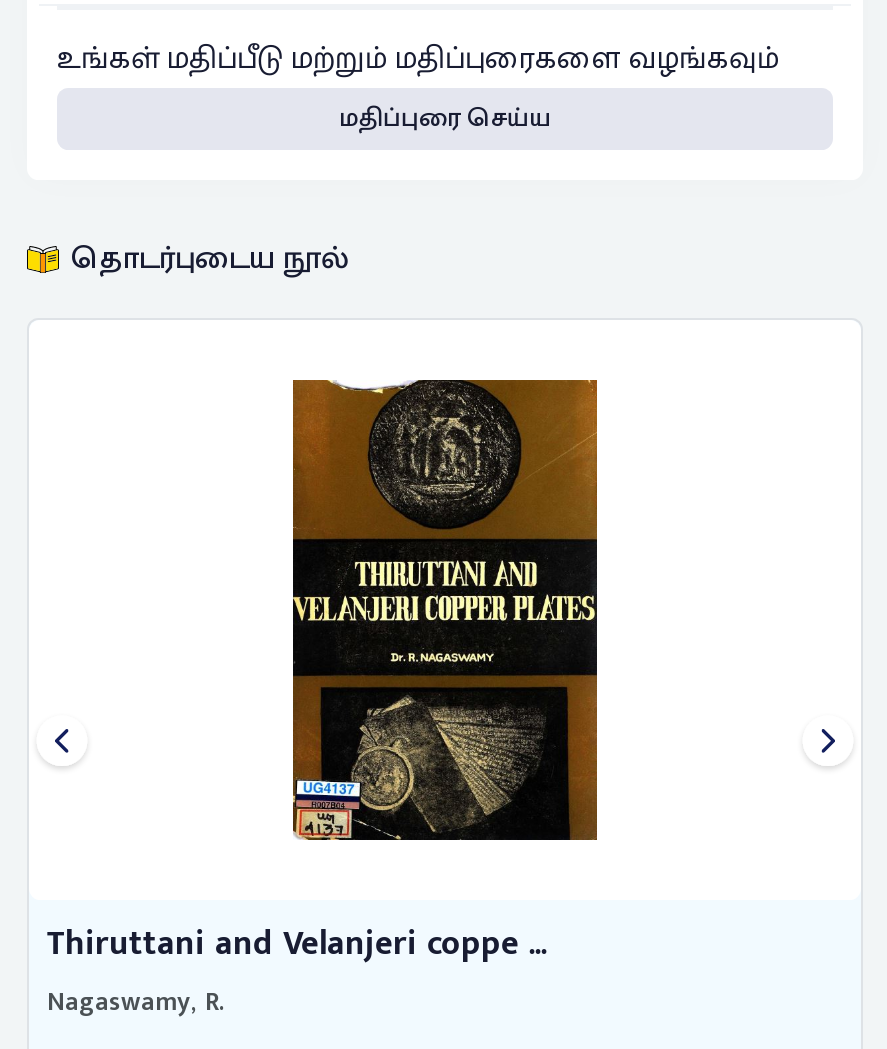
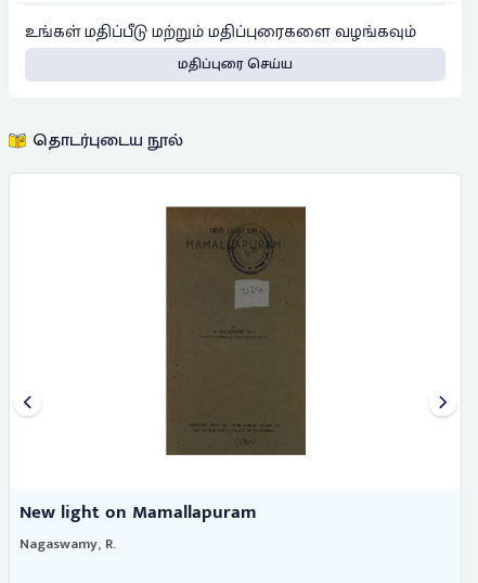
- [image]
- Thiruttani and Velanjeri coppe ...
+ [image]
+ New light on Mamallapuram
